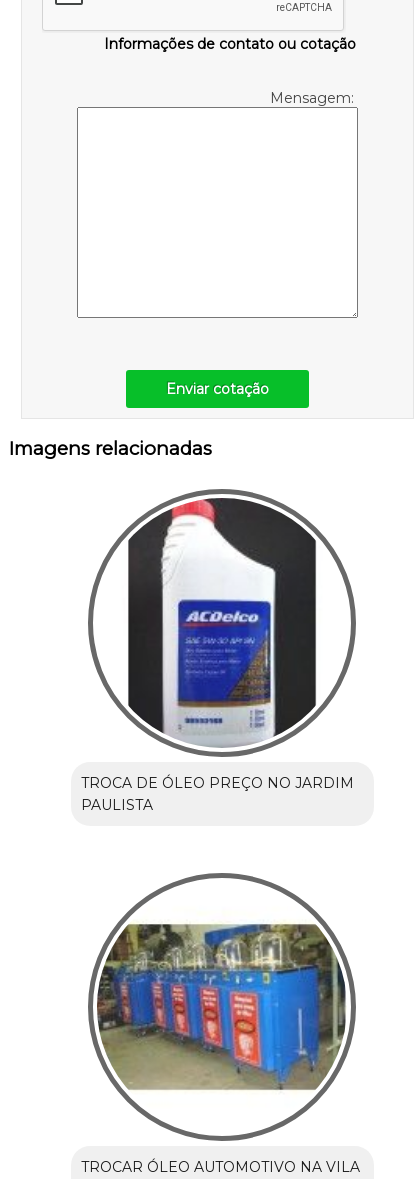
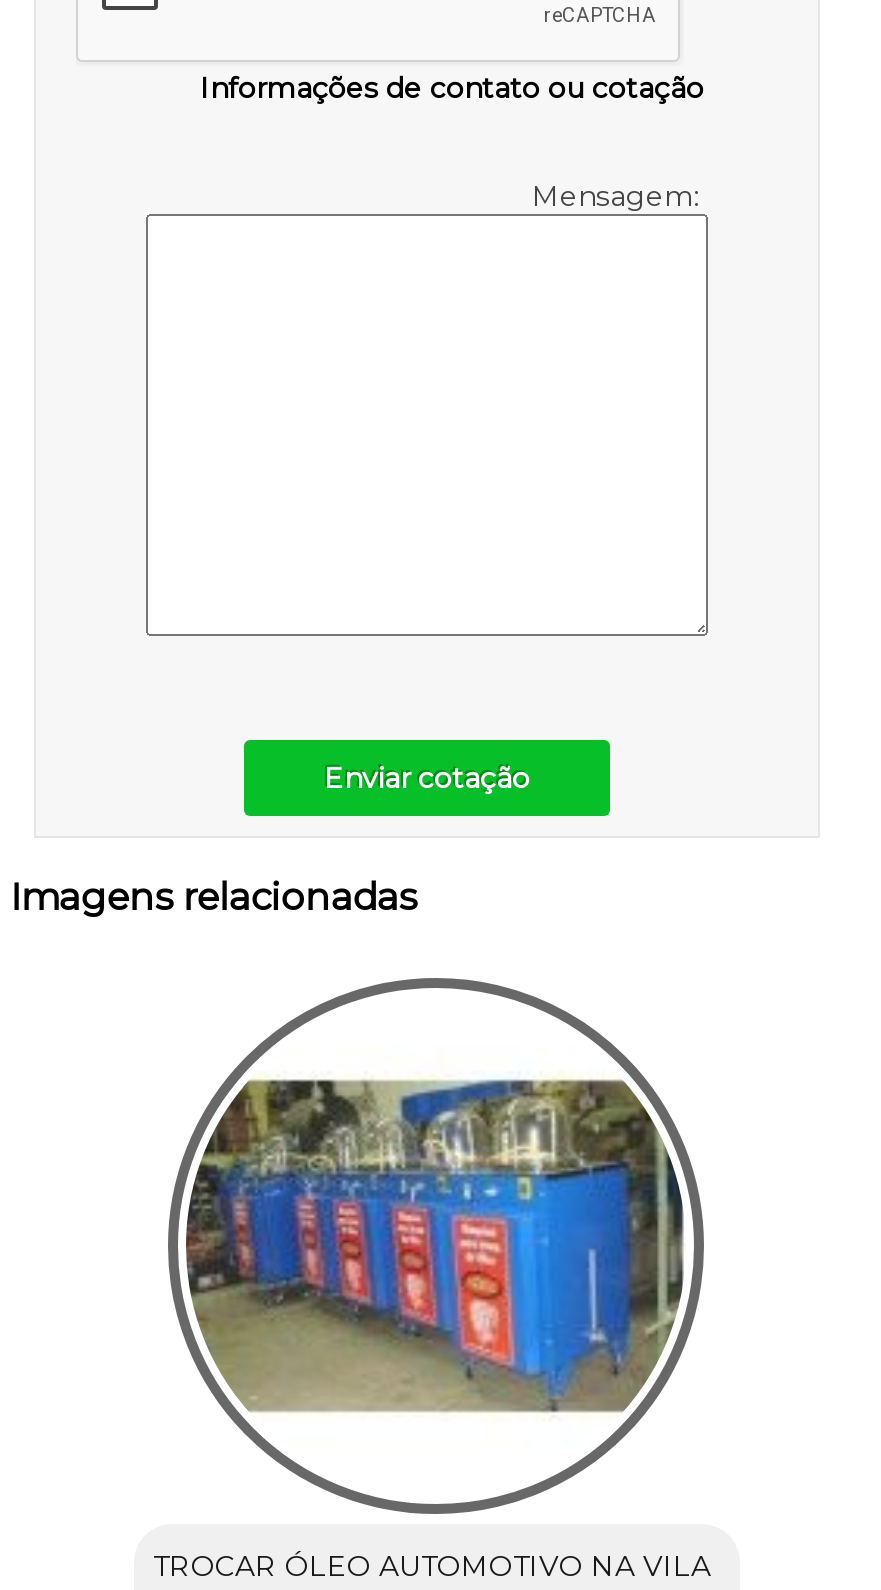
- [image]
- TROCA DE ÓLEO PREÇO NO JARDIM
- PAULISTA
